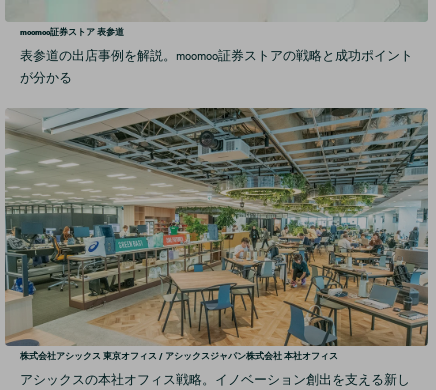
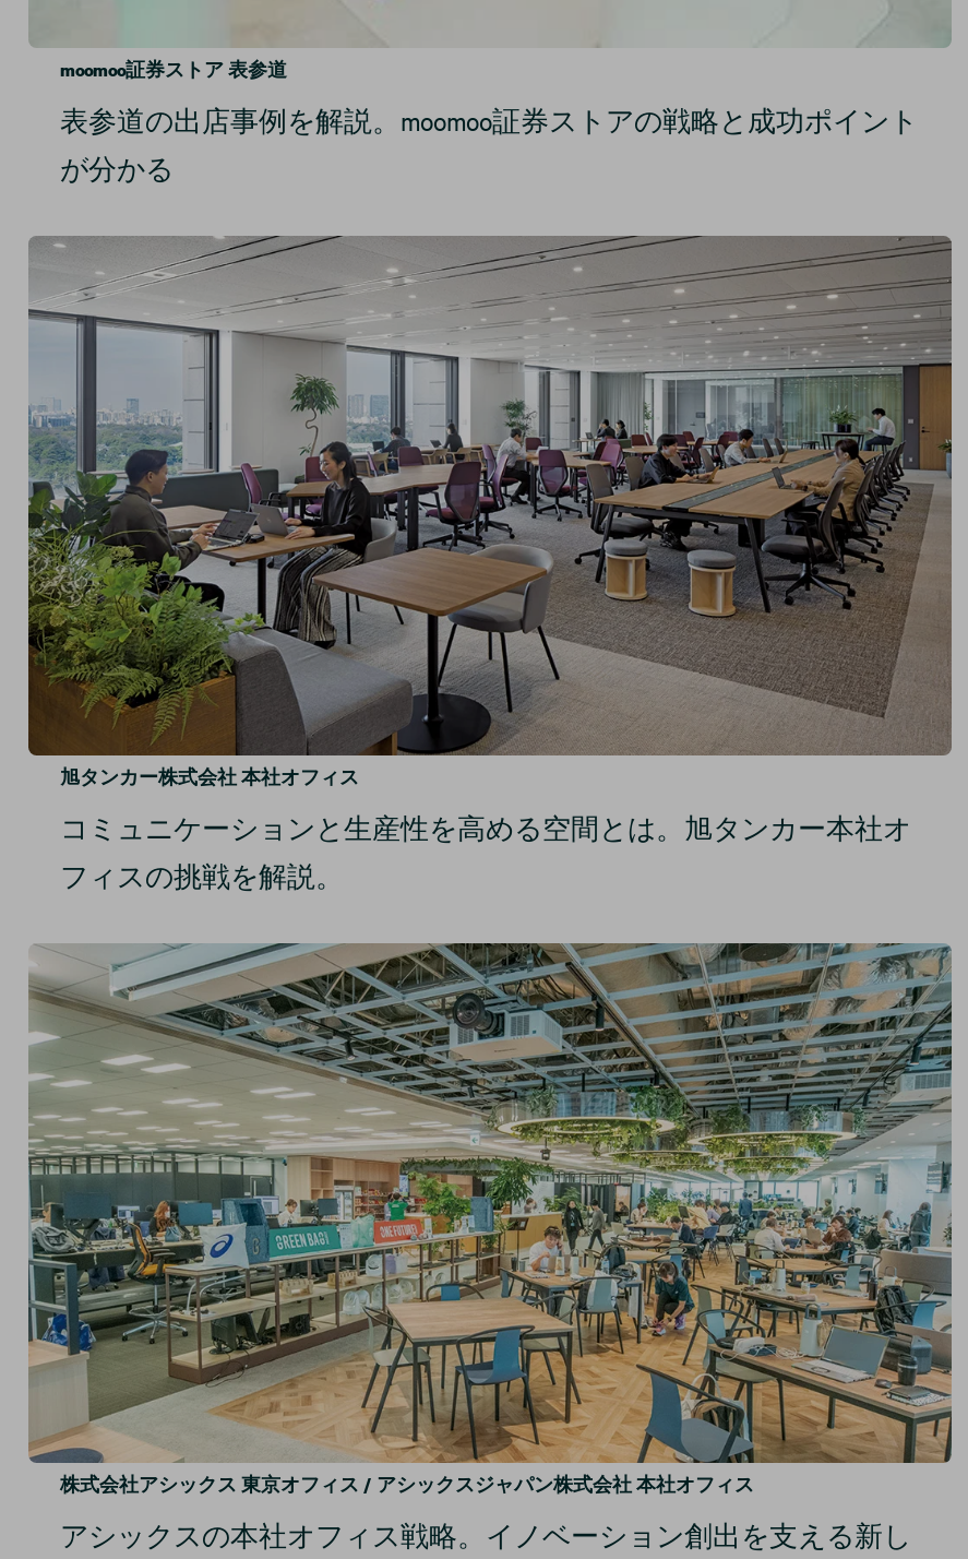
+ [image]
+ 旭タンカー株式会社 本社オフィス
+ コミュニケーションと生産性を高める空間とは。旭タンカー本社オ
+ フィスの挑戦を解説。
